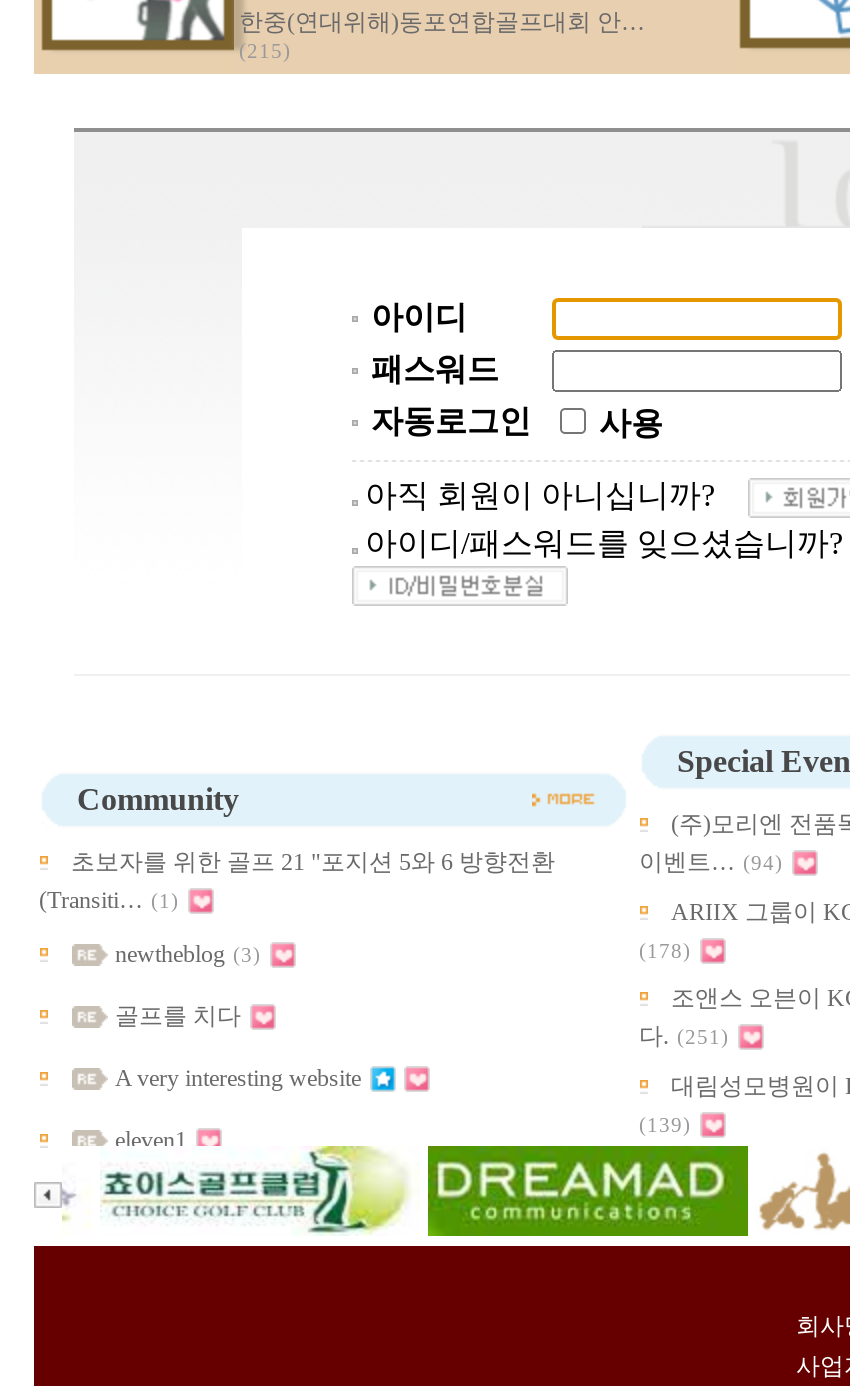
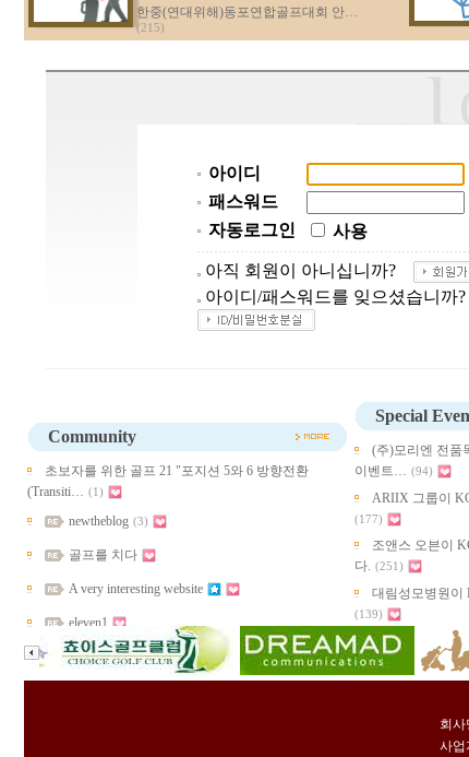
- (178)
+ (177)
